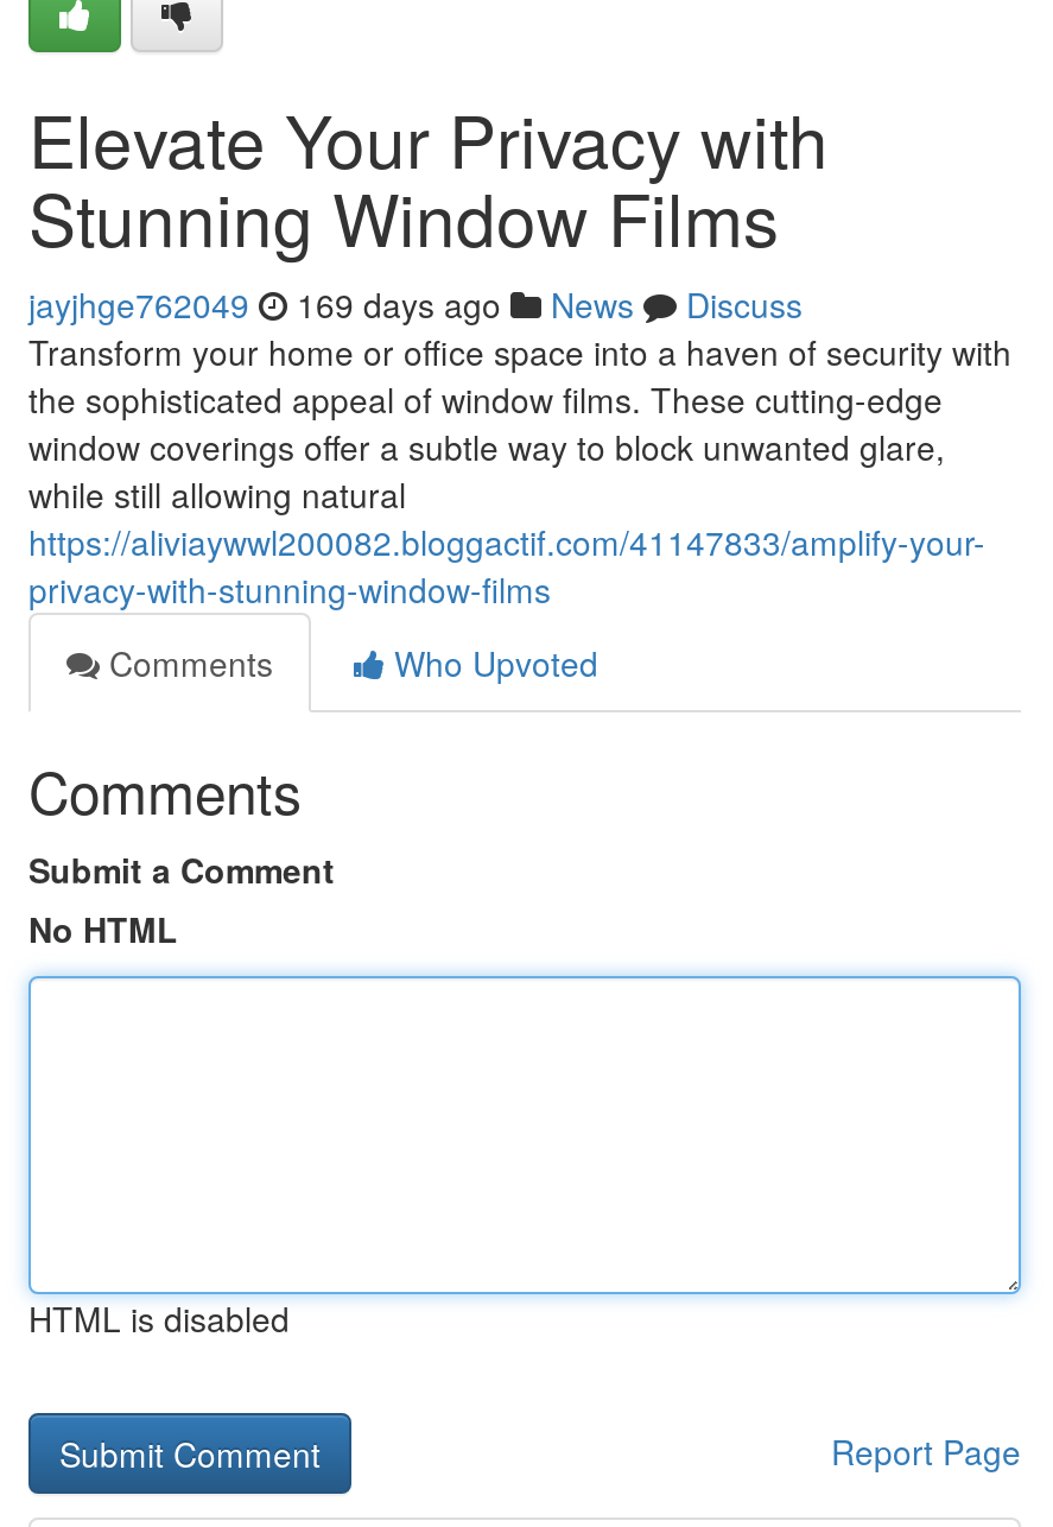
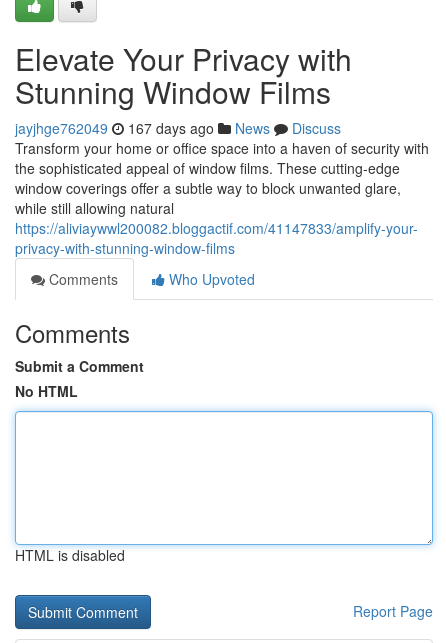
- jayjhge762049 169 days ago News Discuss
+ jayjhge762049 167 days ago News Discuss
